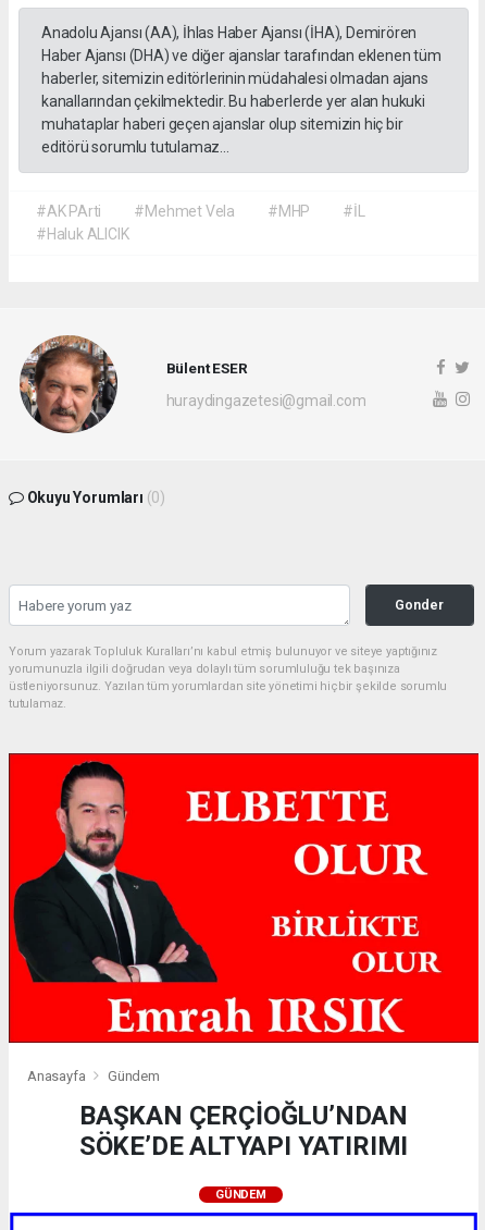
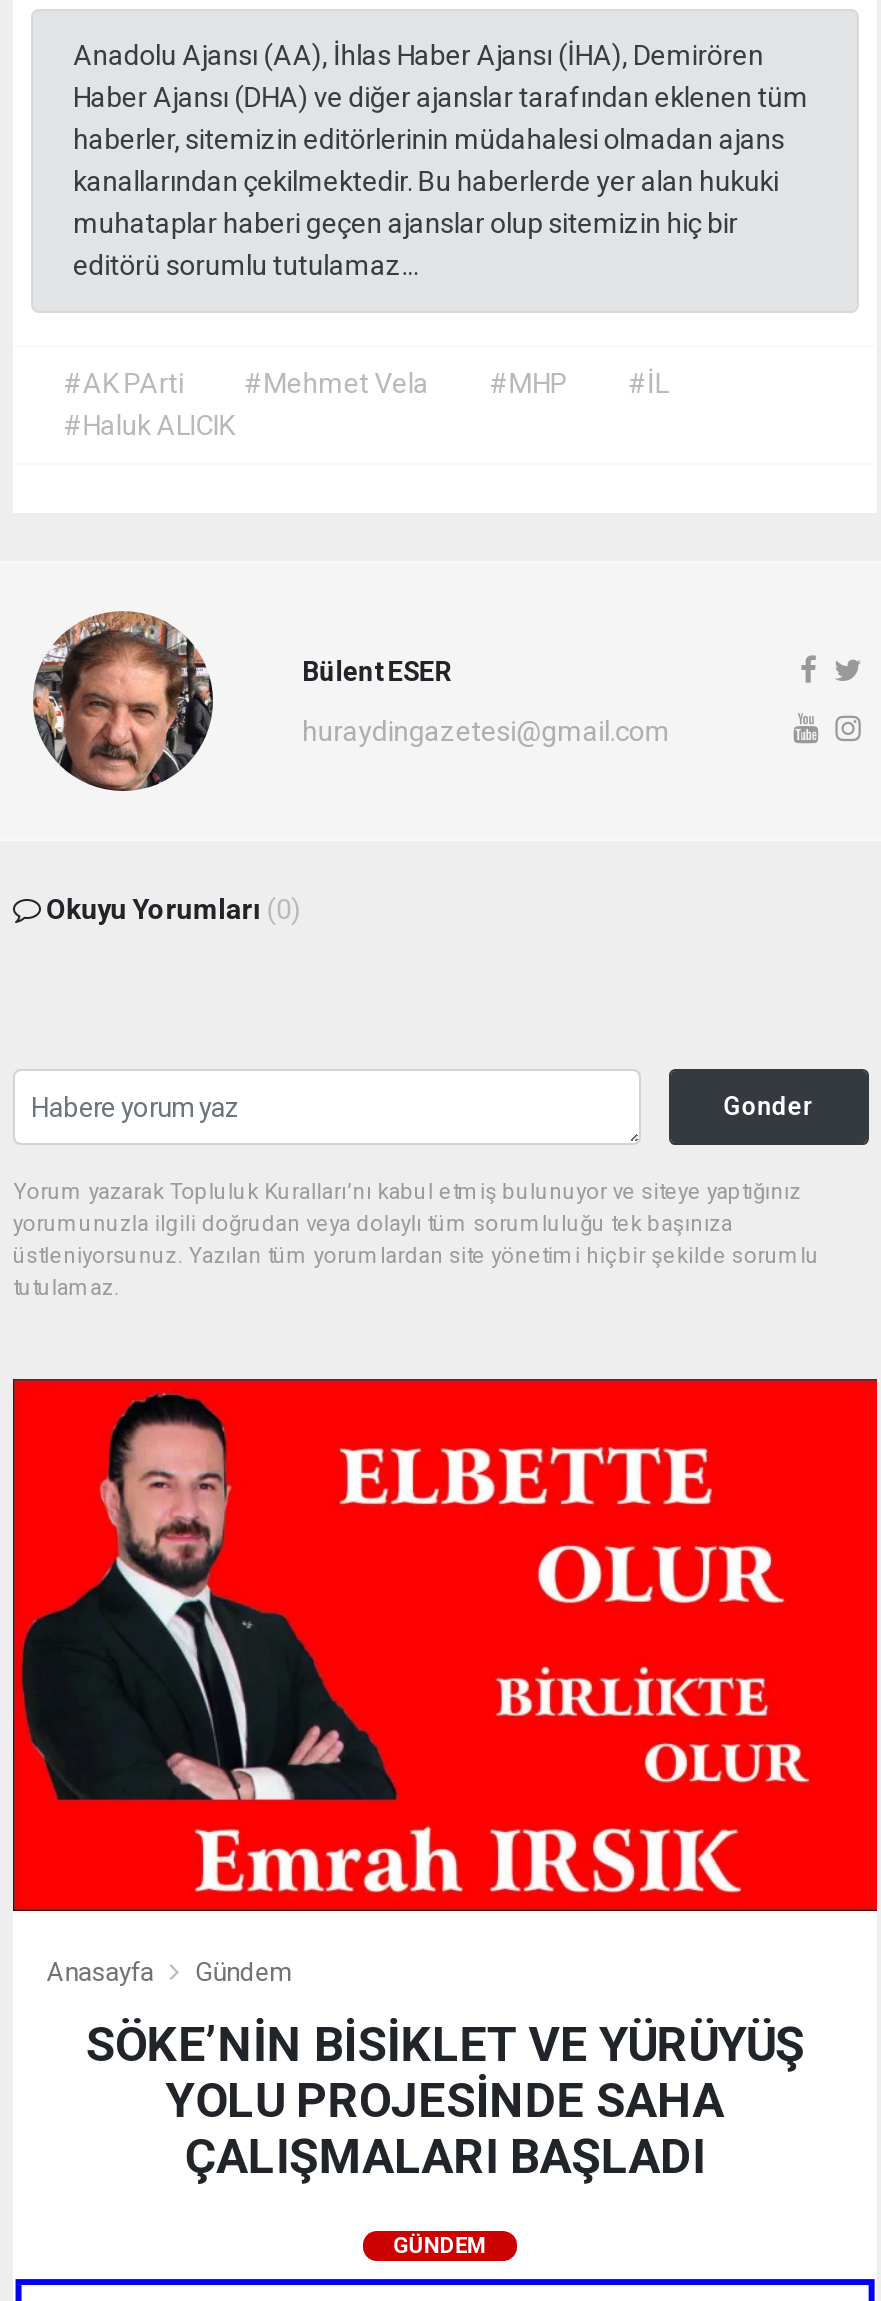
- BAŞKAN ÇERÇİOĞLU’NDAN
- SÖKE’DE ALTYAPI YATIRIMI
+ SÖKE’NİN BİSİKLET VE YÜRÜYÜŞ
+ YOLU PROJESİNDE SAHA
+ ÇALIŞMALARI BAŞLADI
